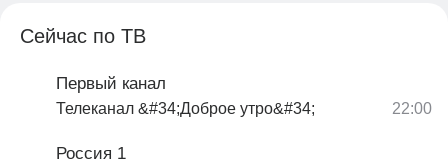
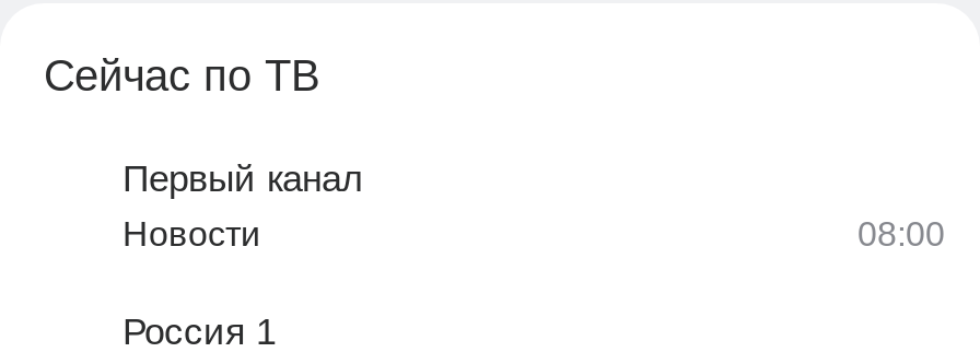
- Телеканал &#34;Доброе утро&#34;
+ Новости
